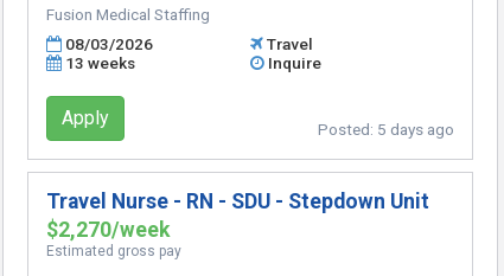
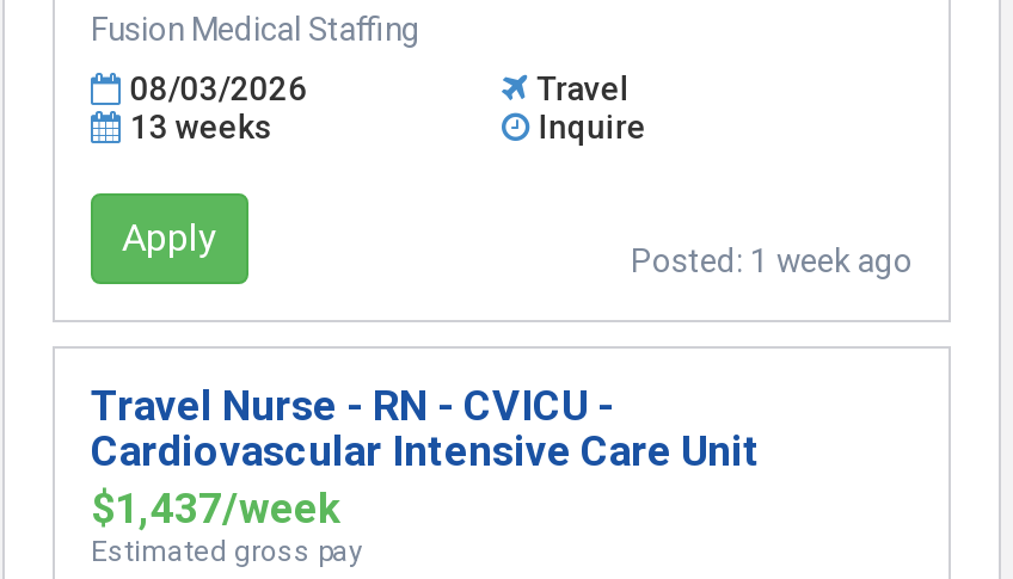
- Posted: 5 days ago
+ Posted: 1 week ago

- Travel Nurse - RN - SDU - Stepdown Unit
- $2,270/week
+ Travel Nurse - RN - CVICU -
+ Cardiovascular Intensive Care Unit
+ $1,437/week
